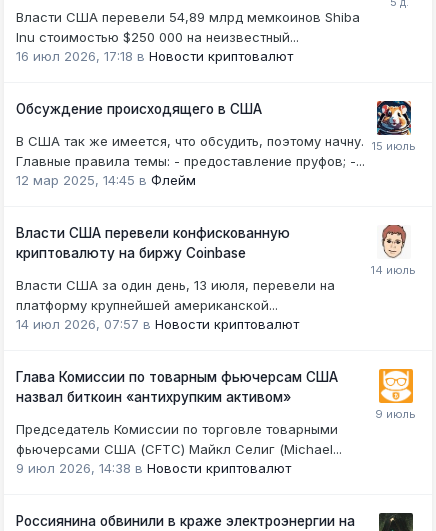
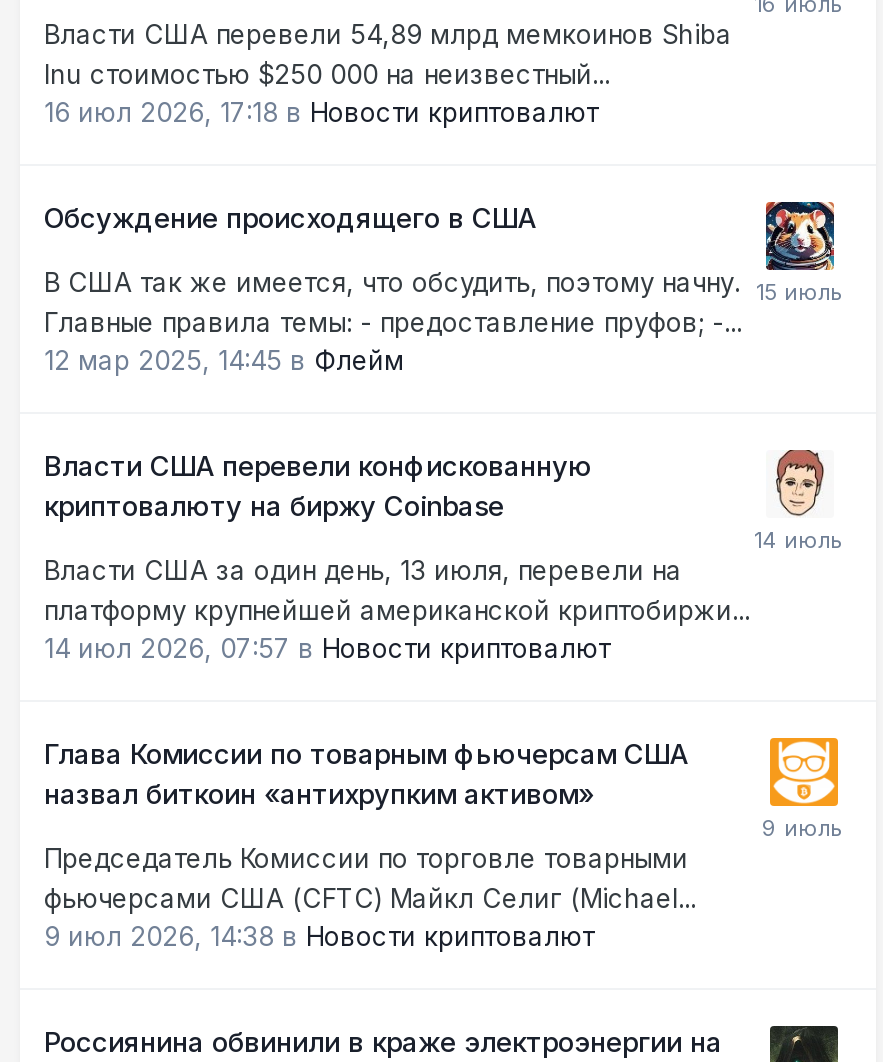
- платформу крупнейшей американской...
+ платформу крупнейшей американской криптобиржи...
